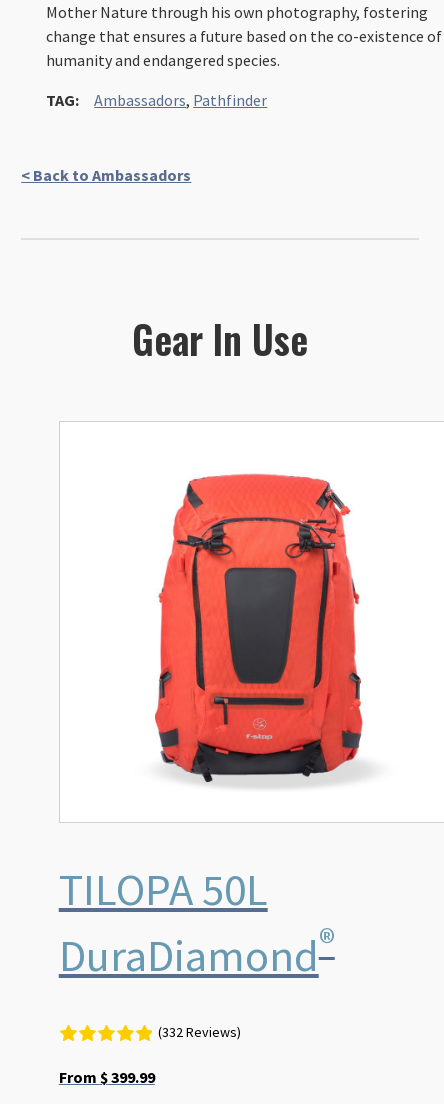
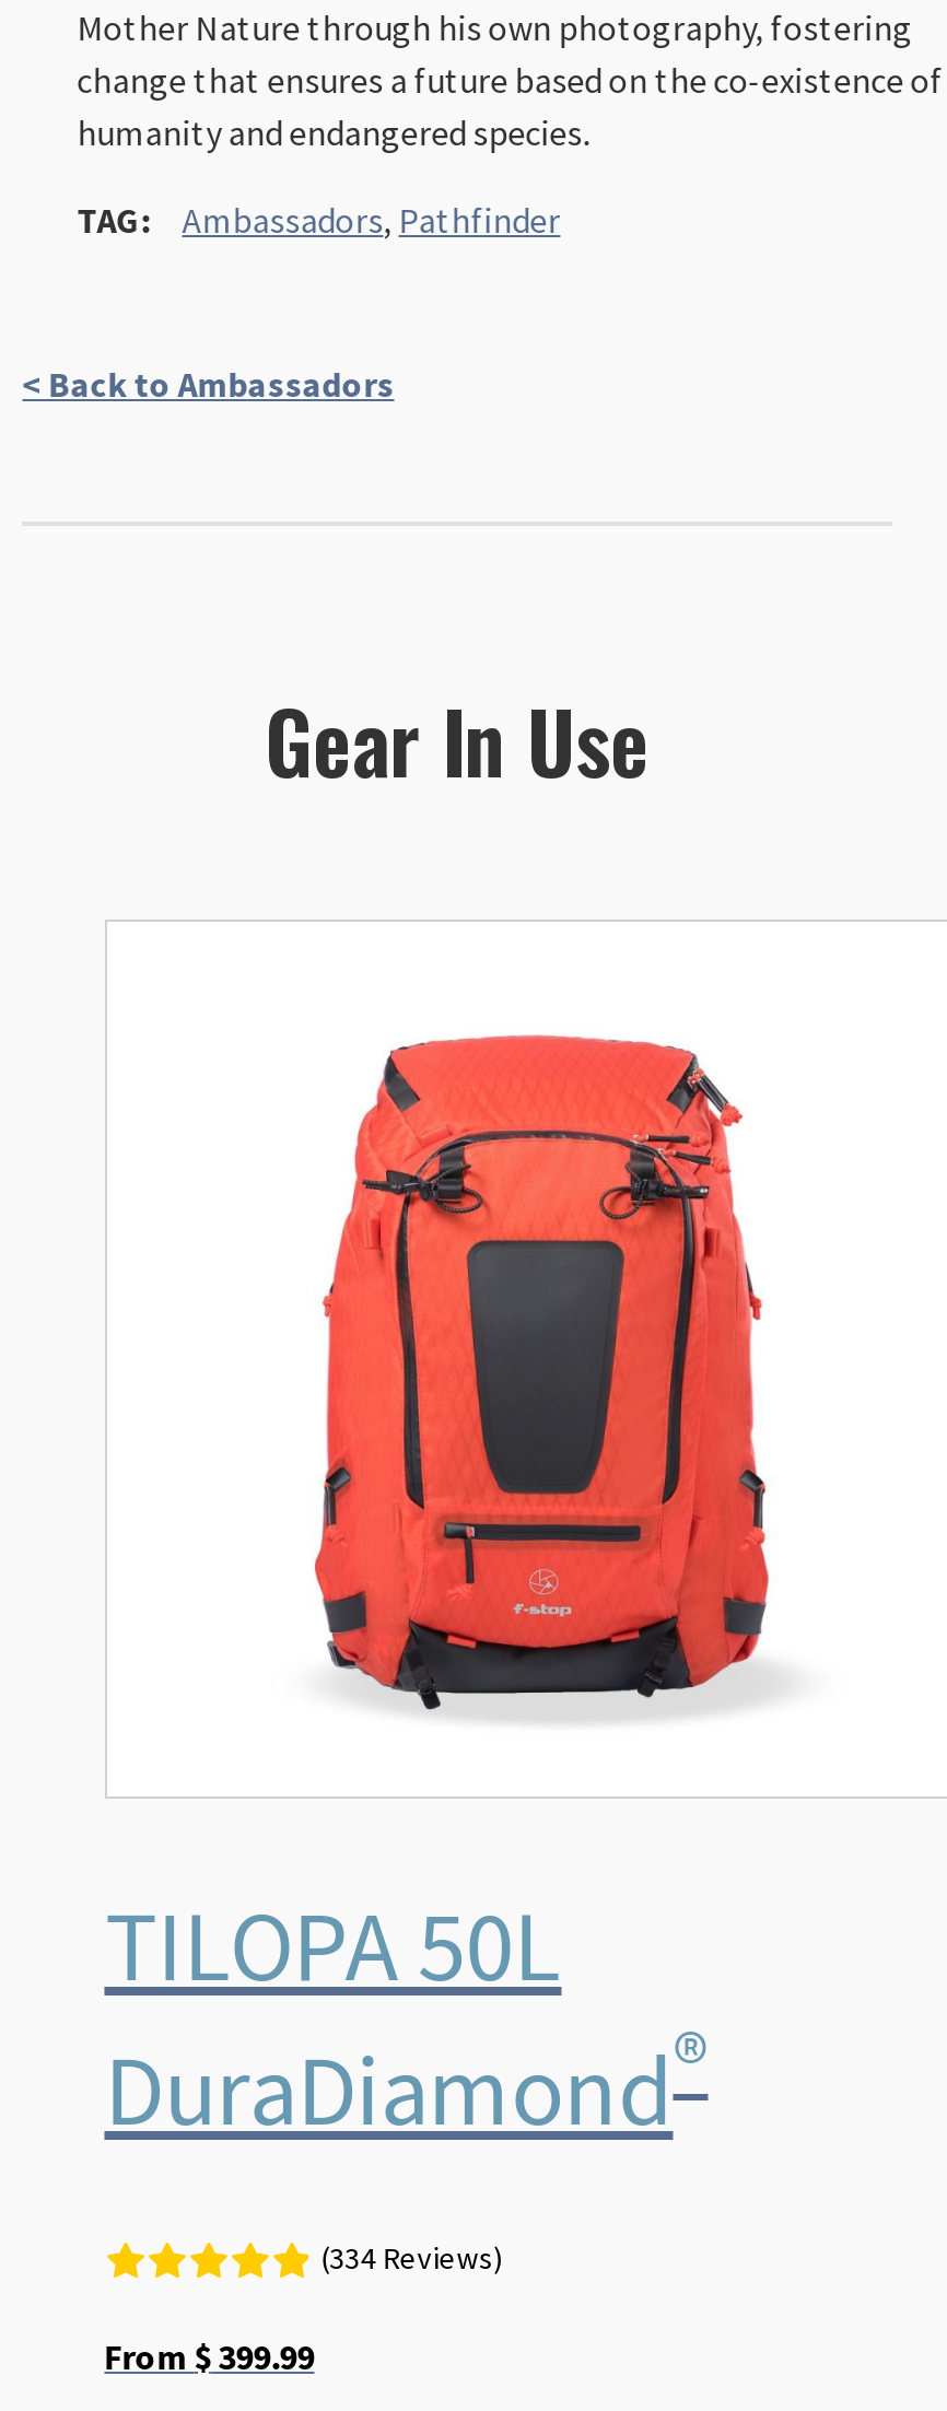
- (332 Reviews)
+ (334 Reviews)
